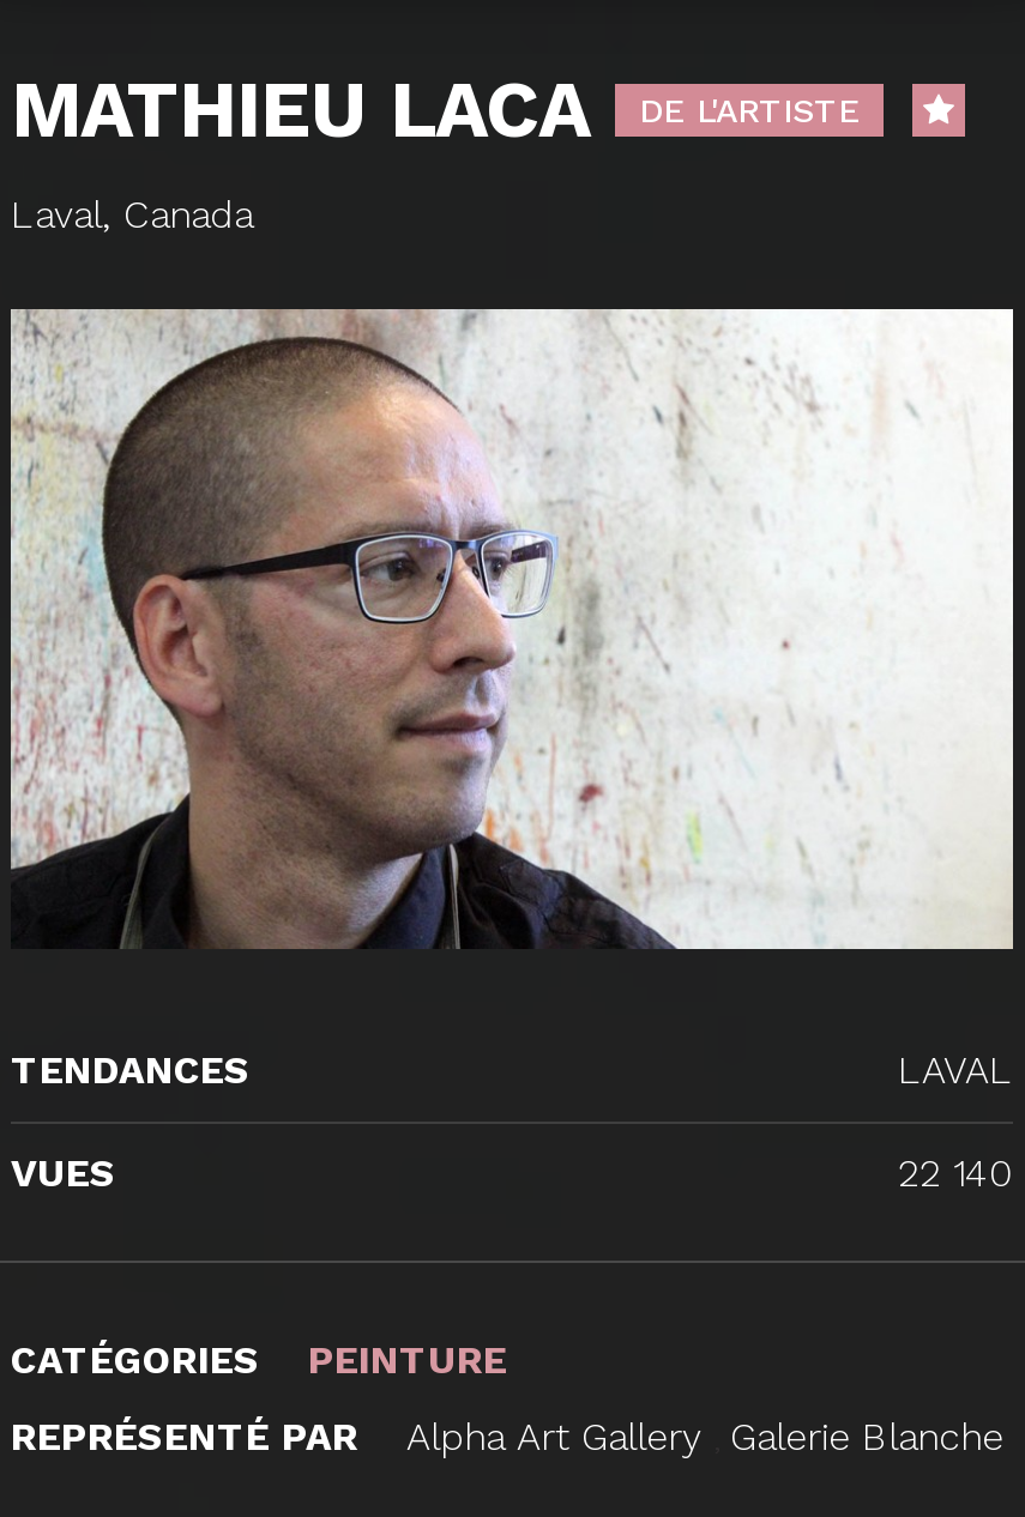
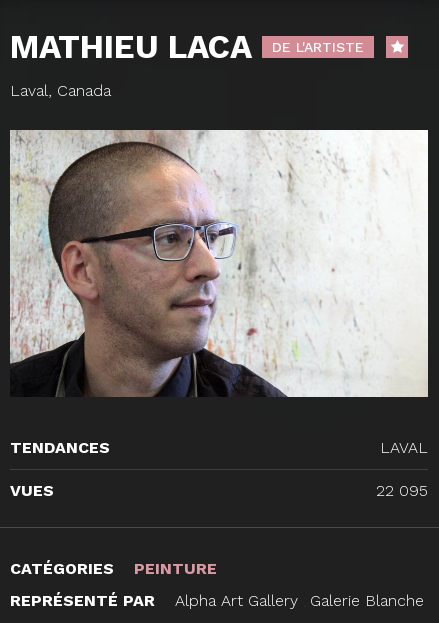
- 22 140
+ 22 095
